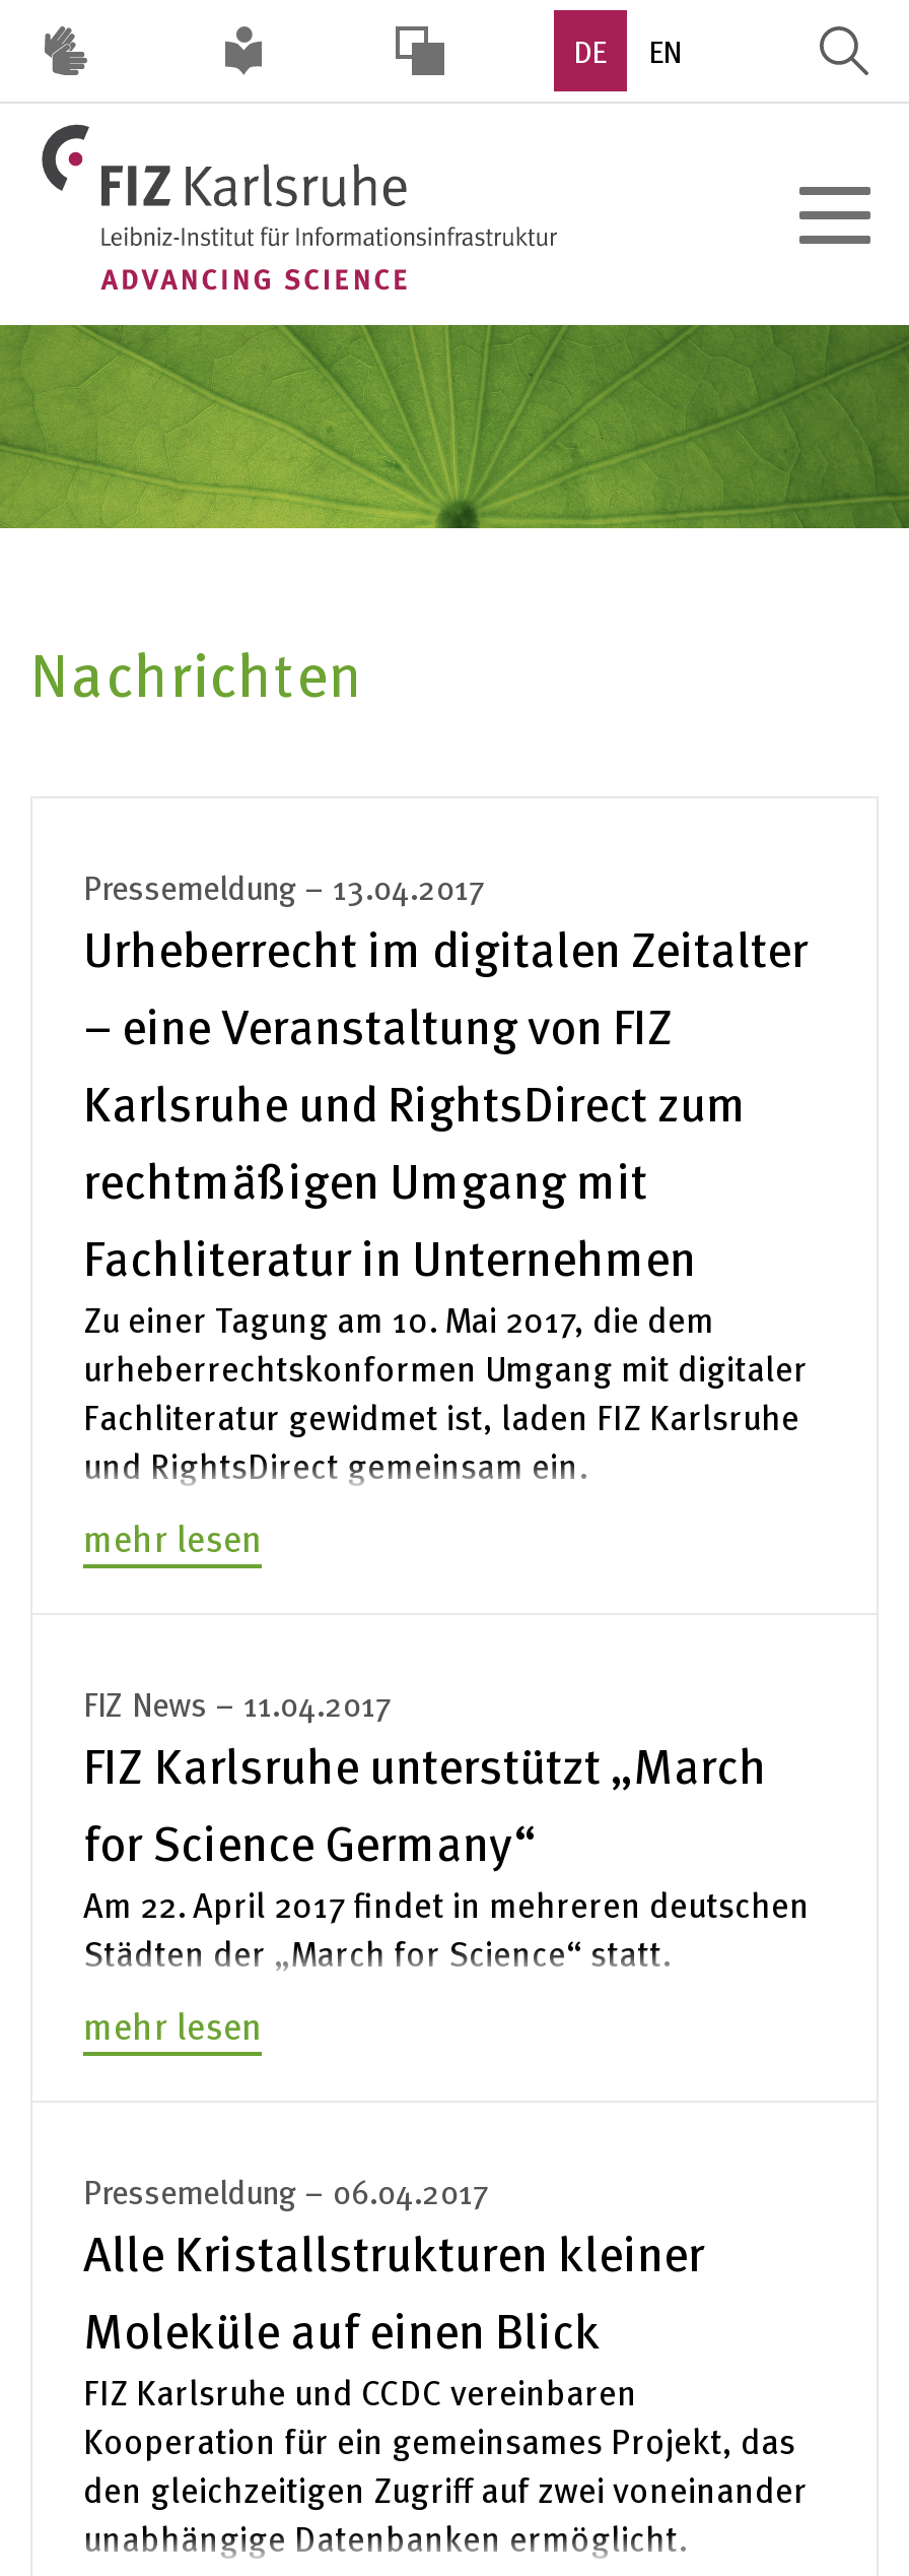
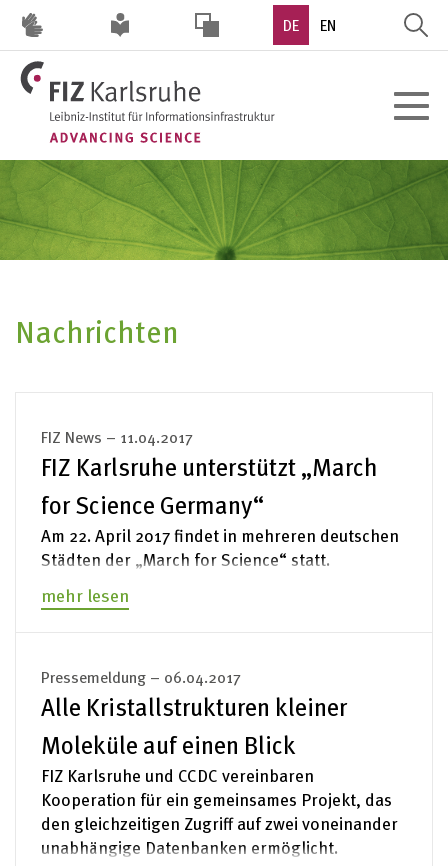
- Pressemeldung – 13.04.2017
- Urheberrecht im digitalen Zeitalter
- – eine Veranstaltung von FIZ
- Karlsruhe und RightsDirect zum
- rechtmäßigen Umgang mit
- Fachliteratur in Unternehmen
- Zu einer Tagung am 10. Mai 2017, die dem
- urheberrechtskonformen Umgang mit digitaler
- Fachliteratur gewidmet ist, laden FIZ Karlsruhe
- und RightsDirect gemeinsam ein.
- mehr lesen
